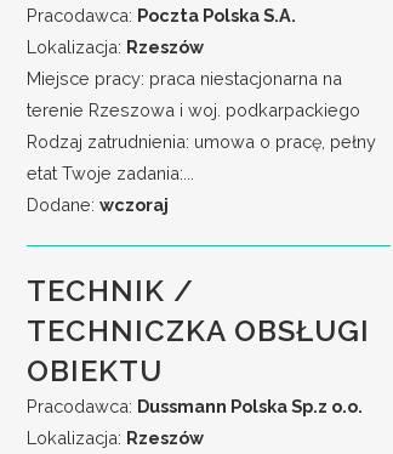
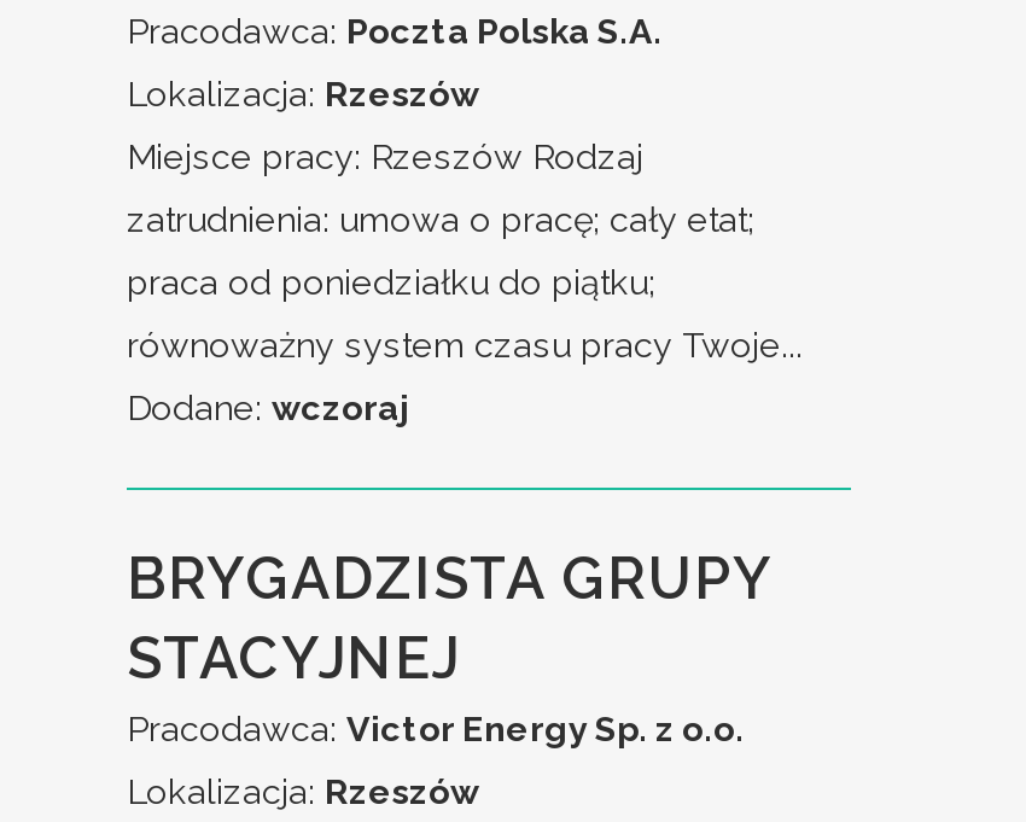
- Miejsce pracy: praca niestacjonarna na
+ Miejsce pracy: Rzeszów Rodzaj

- terenie Rzeszowa i woj. podkarpackiego
+ zatrudnienia: umowa o pracę; cały etat;

- Rodzaj zatrudnienia: umowa o pracę, pełny
+ praca od poniedziałku do piątku;

- etat Twoje zadania:...
+ równoważny system czasu pracy Twoje...

- TECHNIK /
- TECHNICZKA OBSŁUGI
- OBIEKTU
- Pracodawca: Dussmann Polska Sp.z o.o.
+ BRYGADZISTA GRUPY
+ STACYJNEJ
+ Pracodawca: Victor Energy Sp. z o.o.
